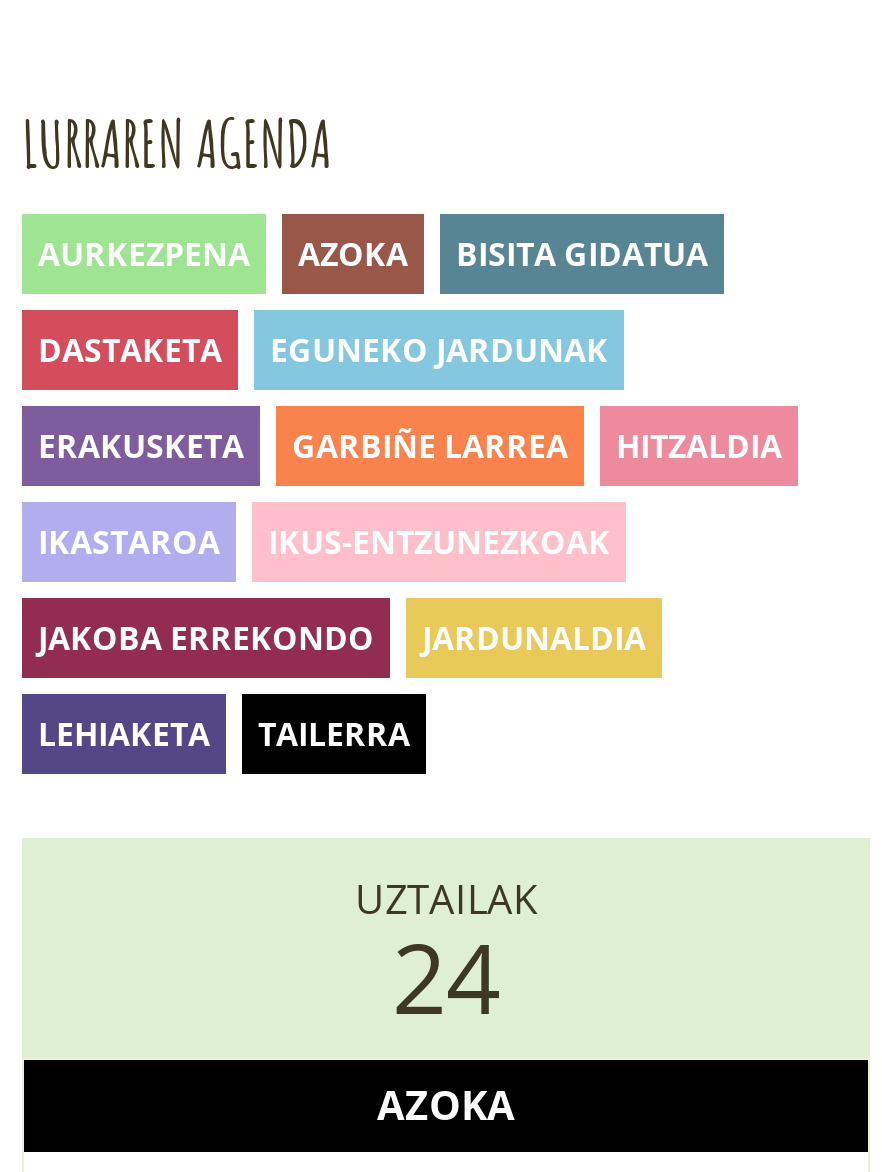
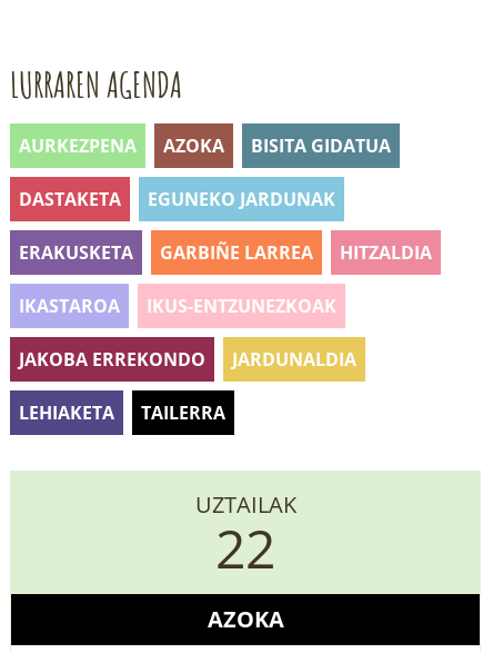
- 24
+ 22
